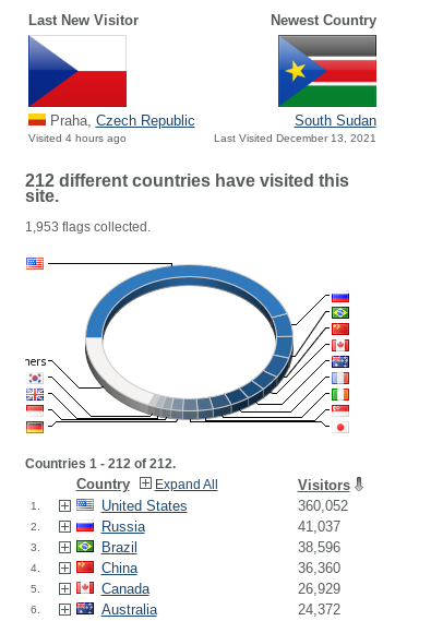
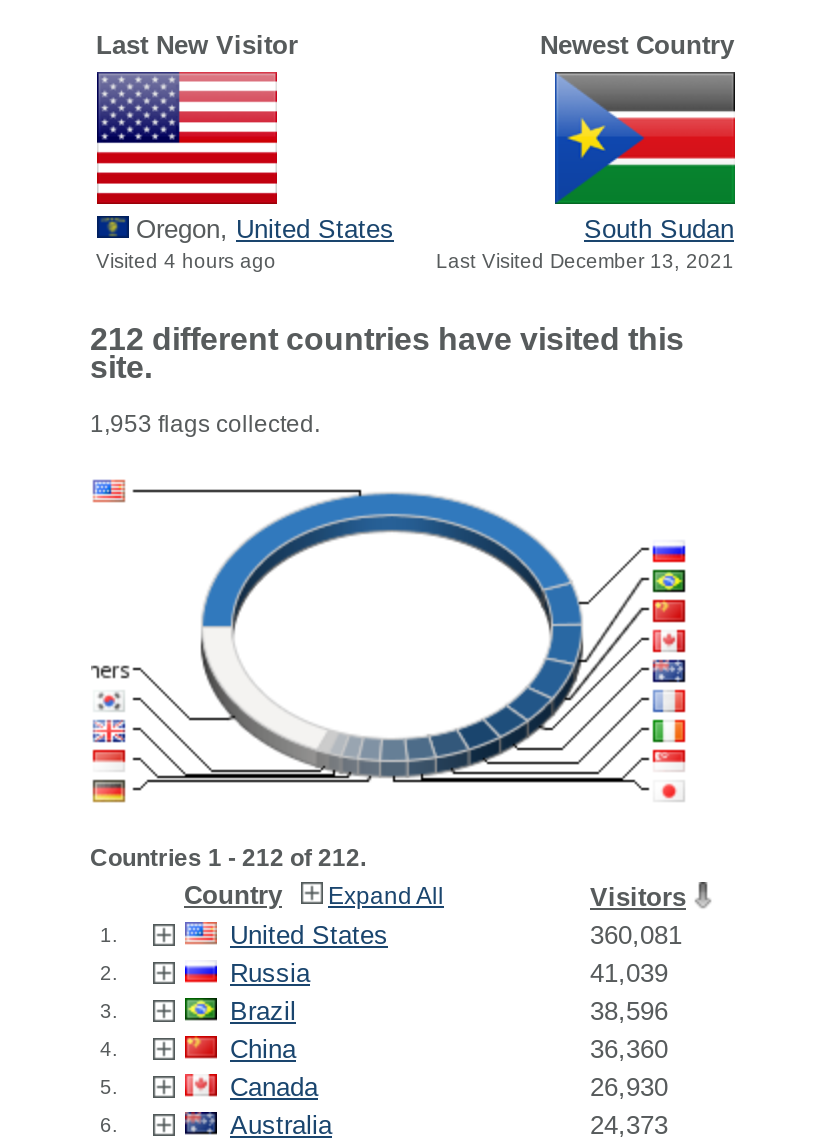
- [image]
- Praha, Czech Republic
+ [image]
+ Oregon, United States

- 360,052
+ 360,081

- 41,037
+ 41,039

- 26,929
+ 26,930

- 24,372
+ 24,373
